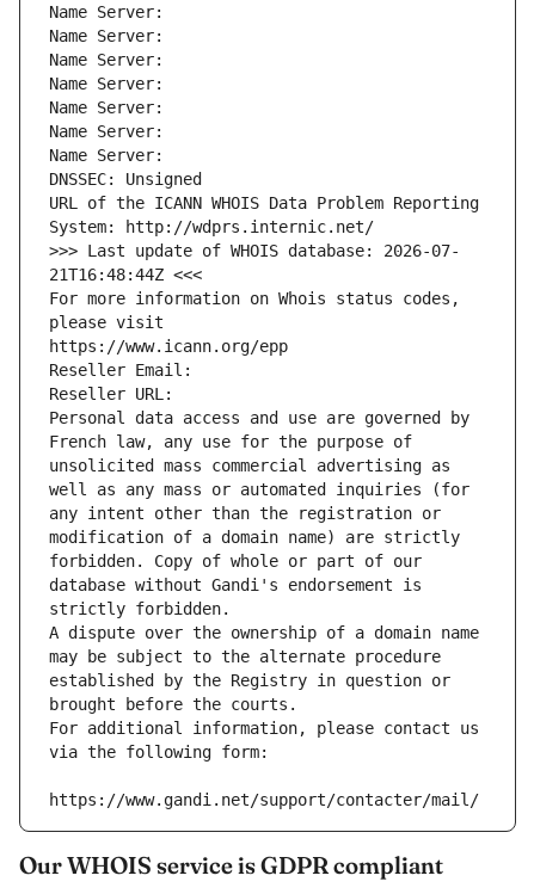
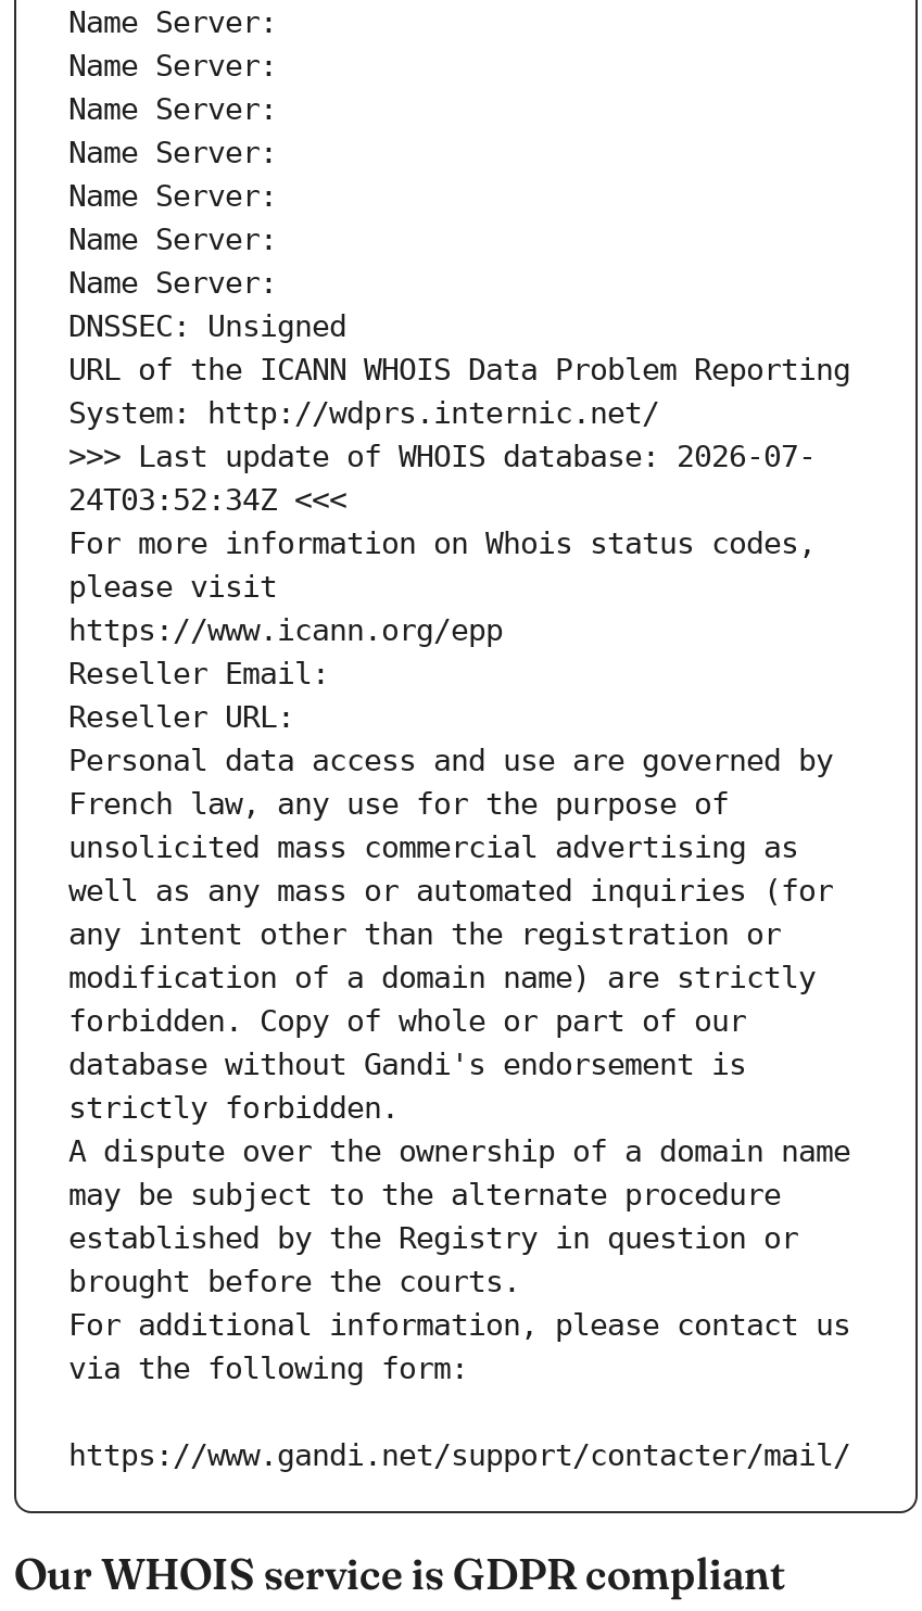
- 21T16:48:44Z <<<
+ 24T03:52:34Z <<<
